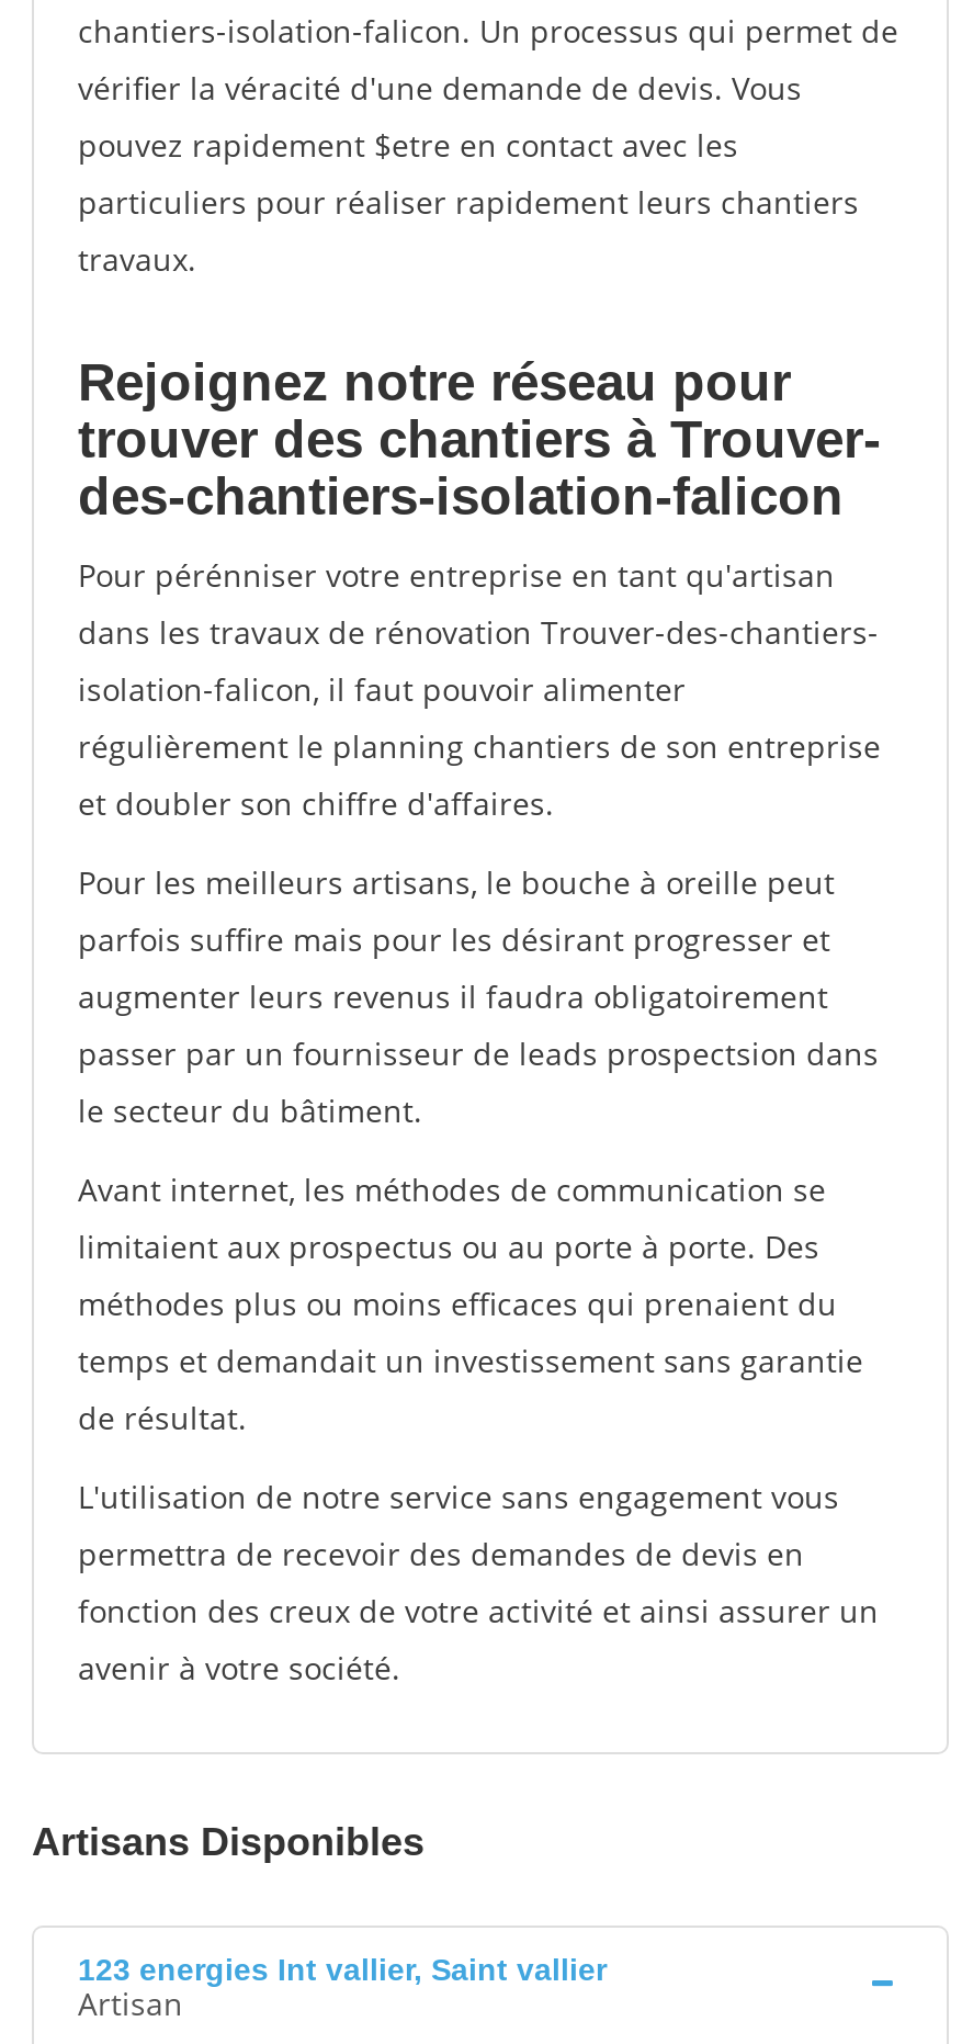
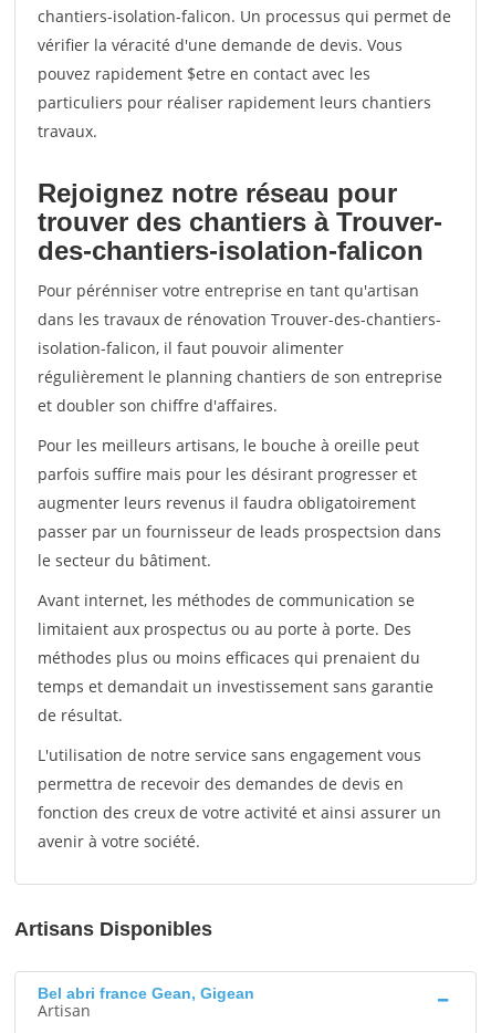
- 123 energies Int vallier, Saint vallier
+ Bel abri france Gean, Gigean
